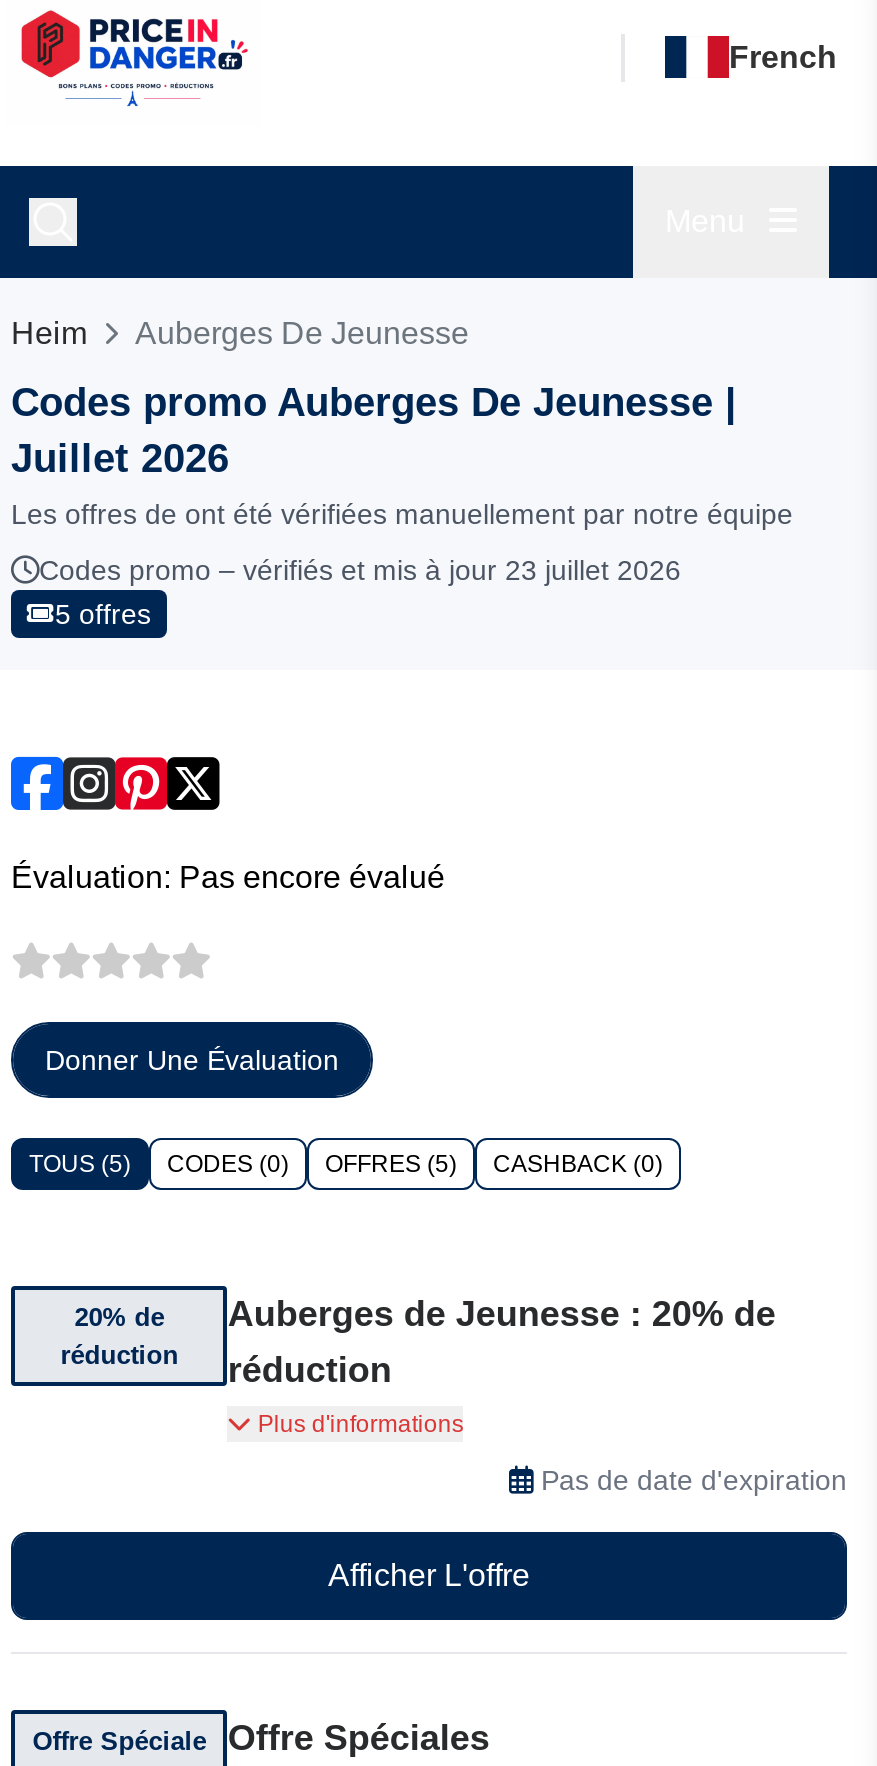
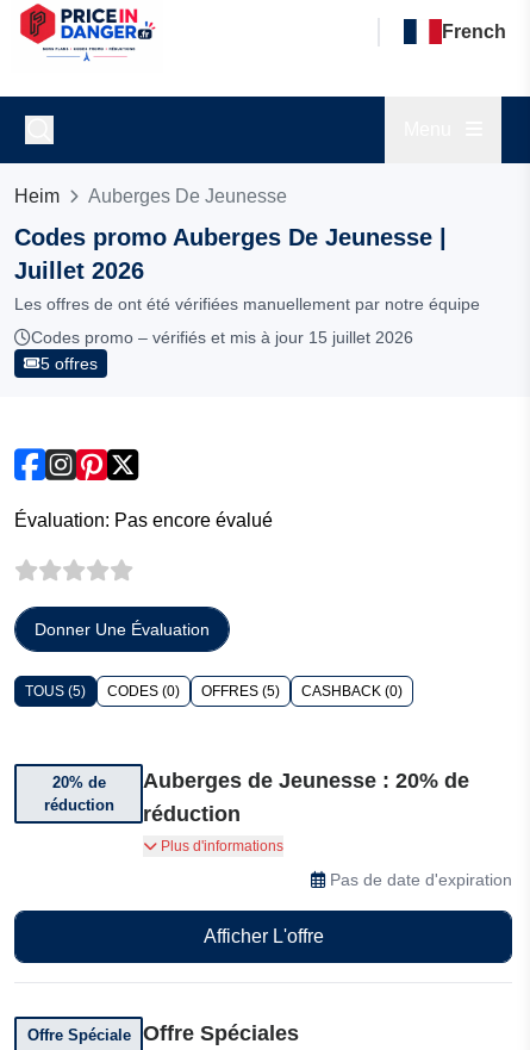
- Codes promo – vérifiés et mis à jour 23 juillet 2026
+ Codes promo – vérifiés et mis à jour 15 juillet 2026
